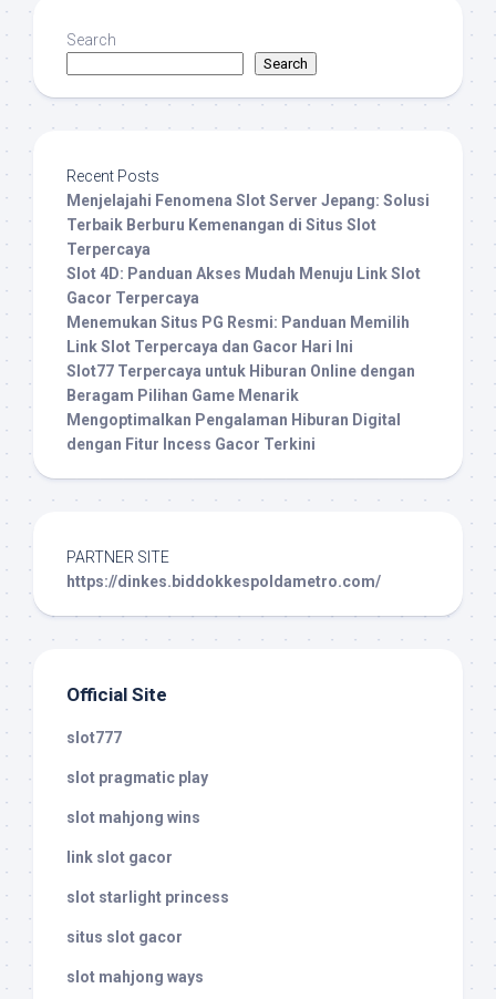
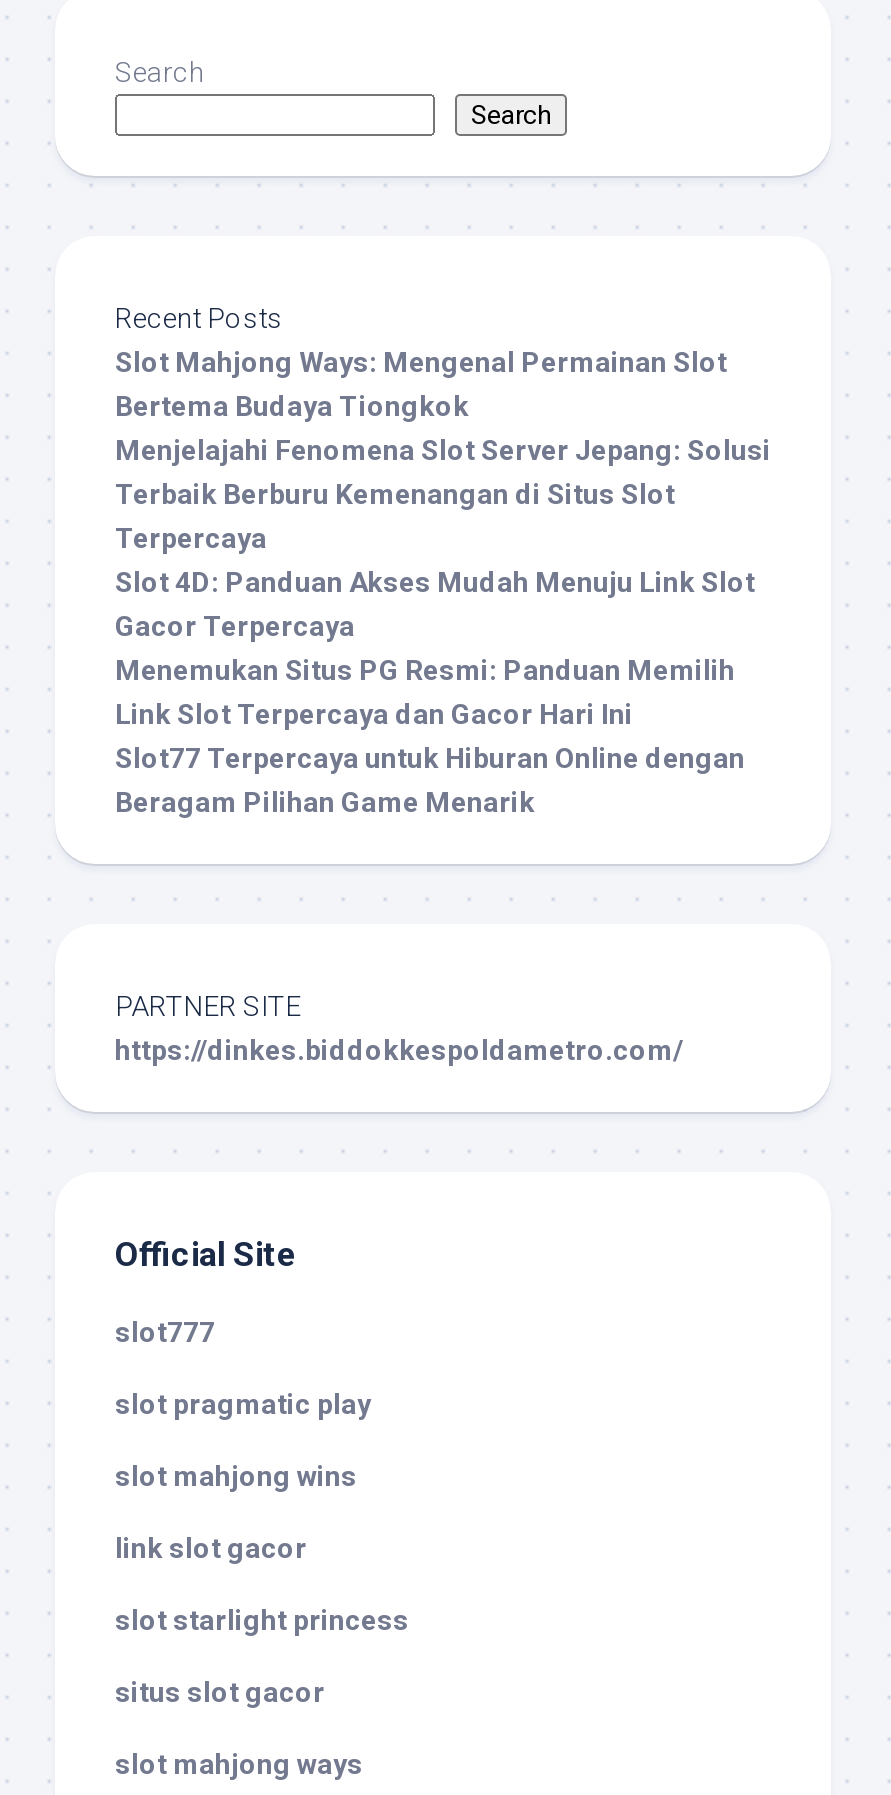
+ Slot Mahjong Ways: Mengenal Permainan Slot
+ Bertema Budaya Tiongkok

moved down: Menjelajahi Fenomena Slot Server Jepang: Solusi | Terbaik Berburu Kemenangan di Situs Slot | Terpercaya | ... | Slot77 Terpercaya untuk Hiburan Online dengan | Beragam Pilihan Game Menarik

- Mengoptimalkan Pengalaman Hiburan Digital
- dengan Fitur Incess Gacor Terkini
